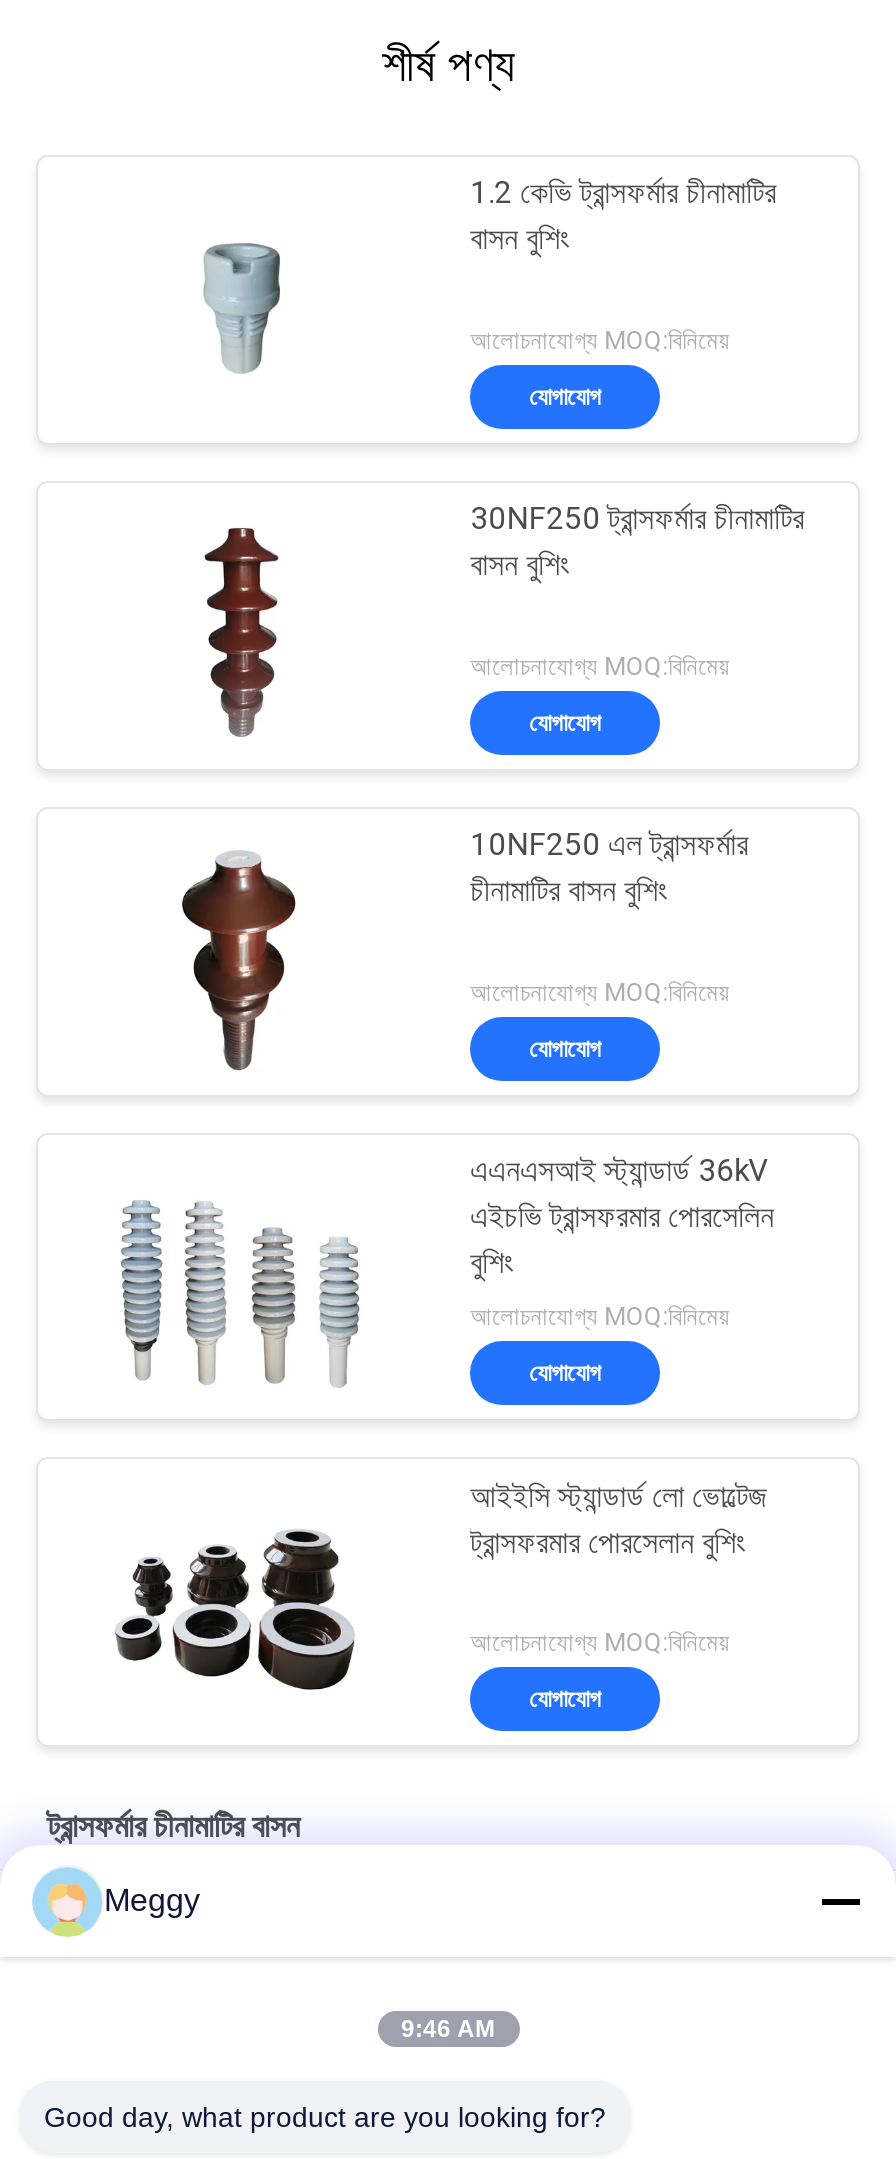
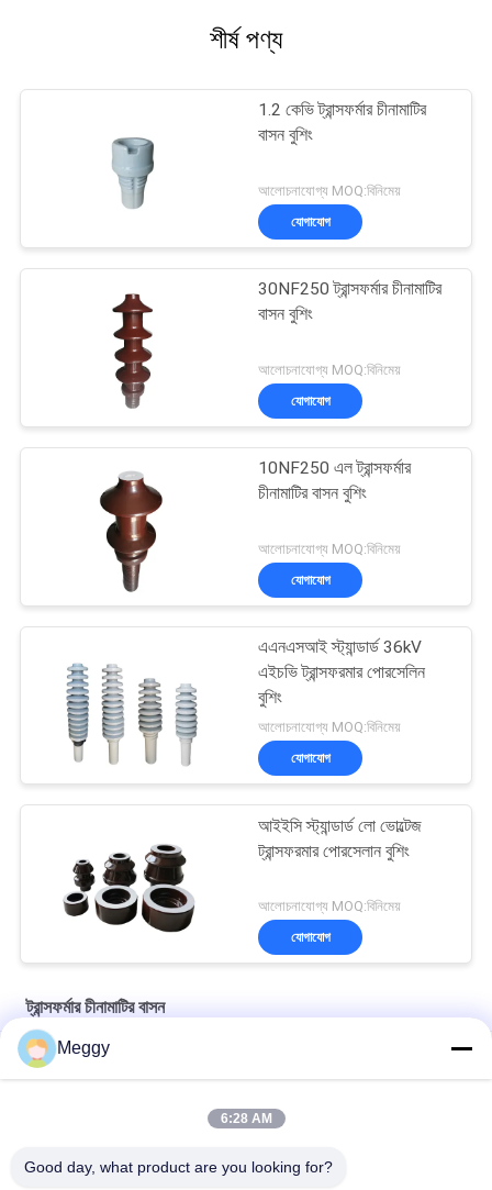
- 9:46 AM
+ 6:28 AM
